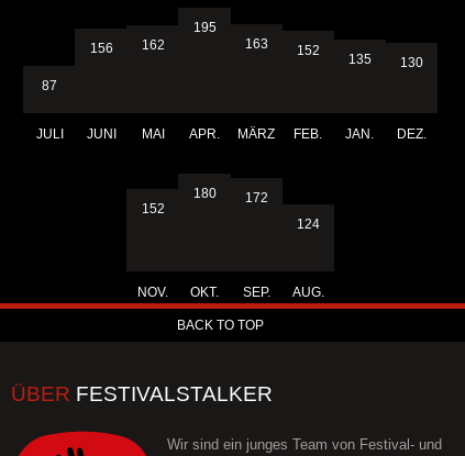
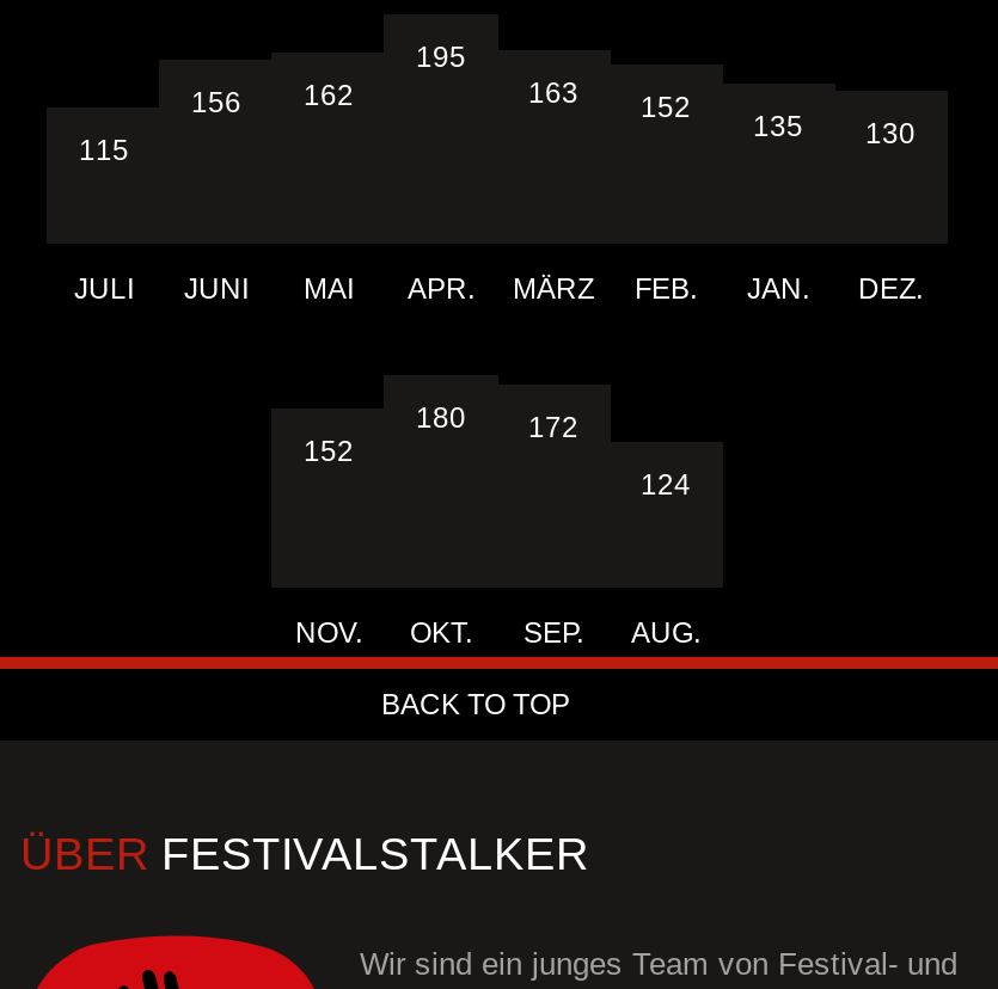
- 87
+ 115
